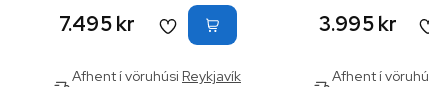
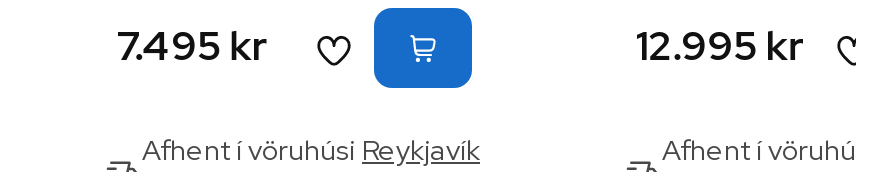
- 3.995 kr
+ 12.995 kr
